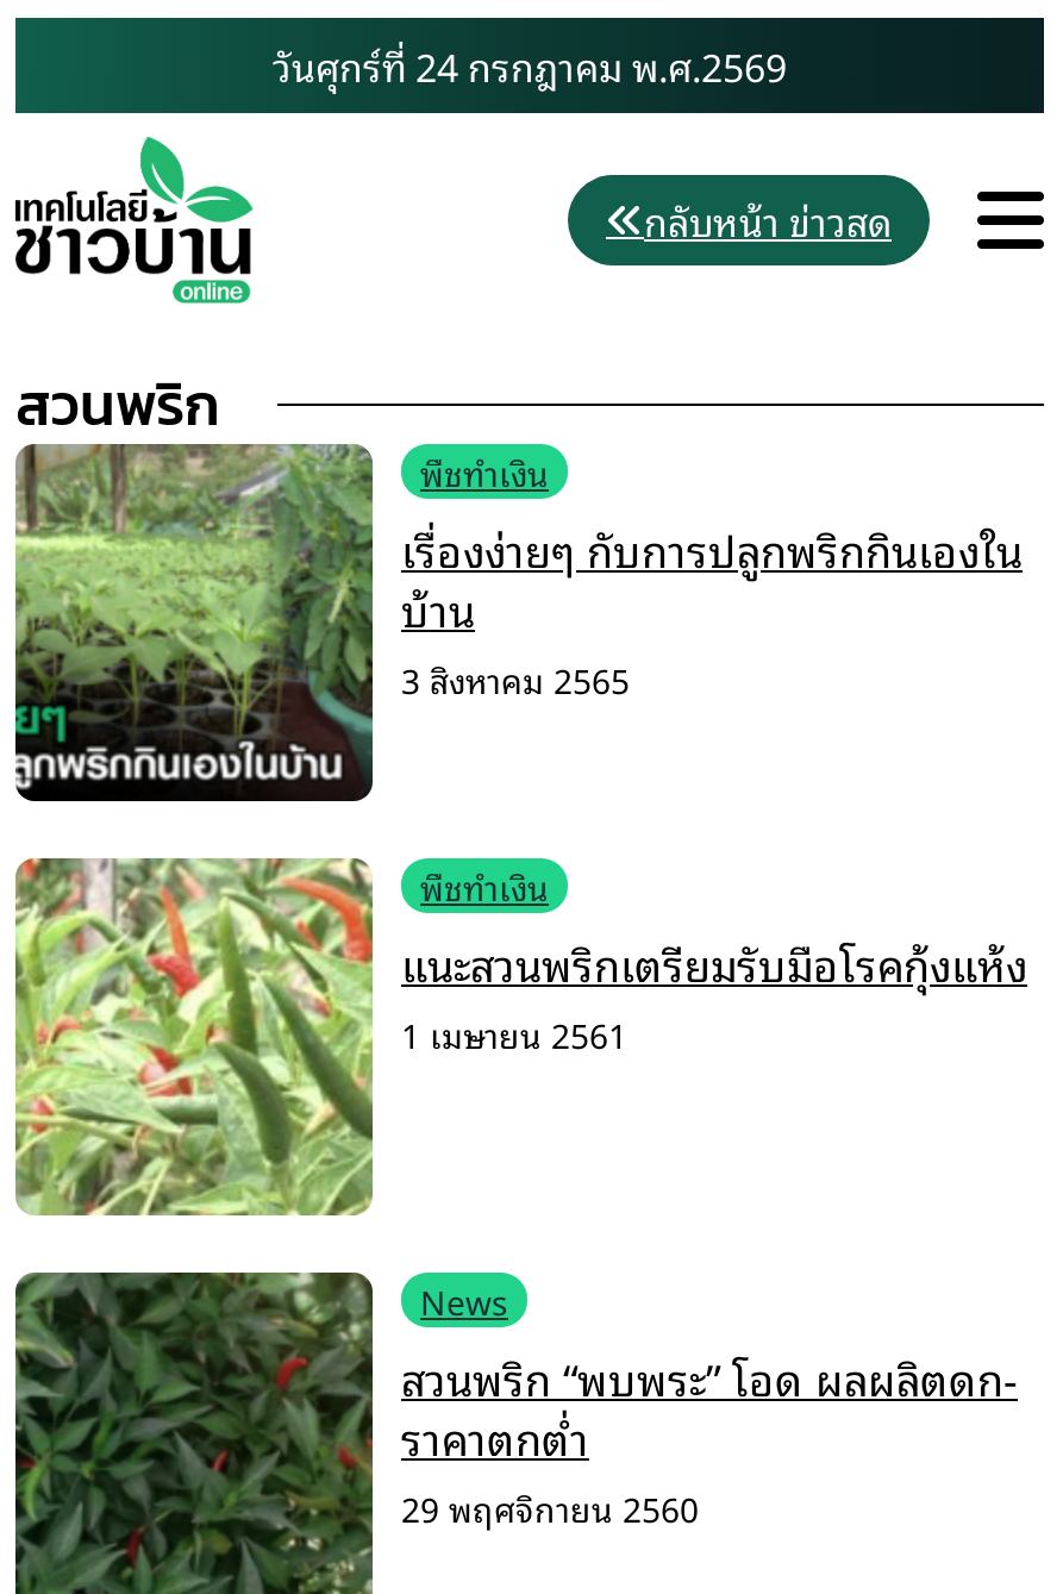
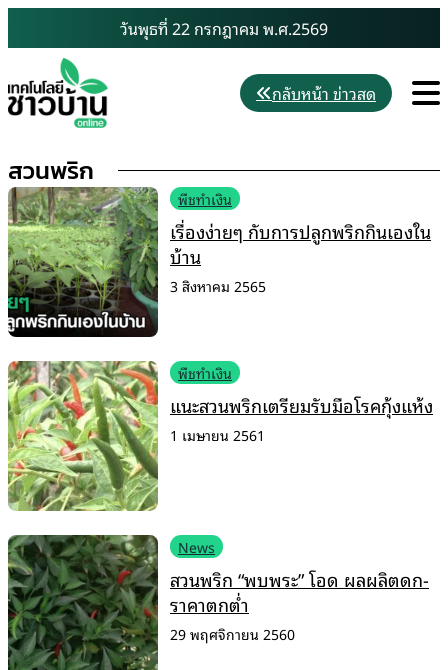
- วันศุกร์ที่ 24 กรกฎาคม พ.ศ.2569
+ วันพุธที่ 22 กรกฎาคม พ.ศ.2569
